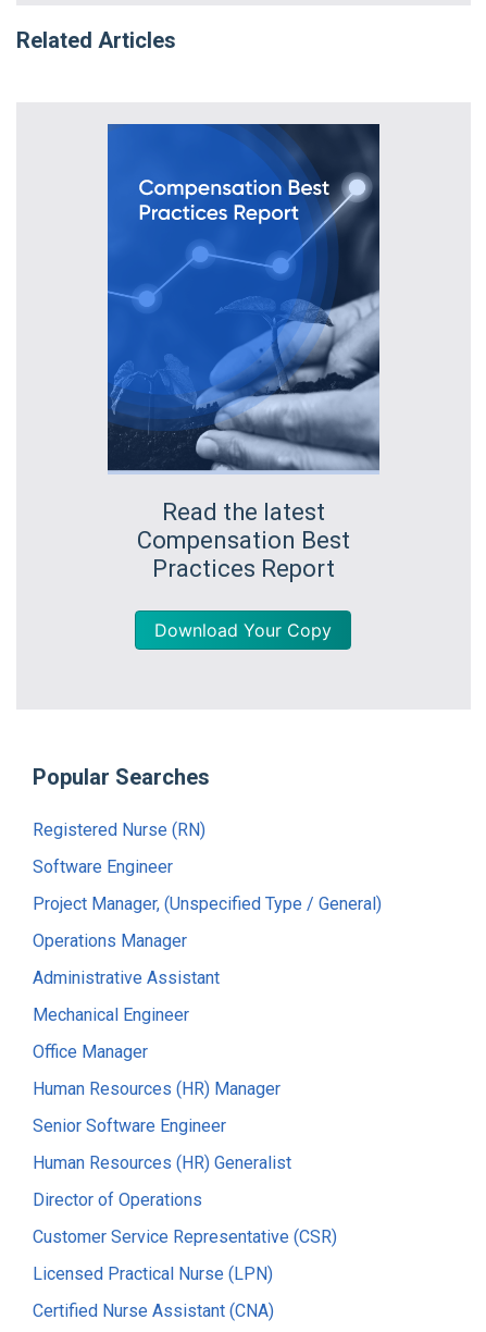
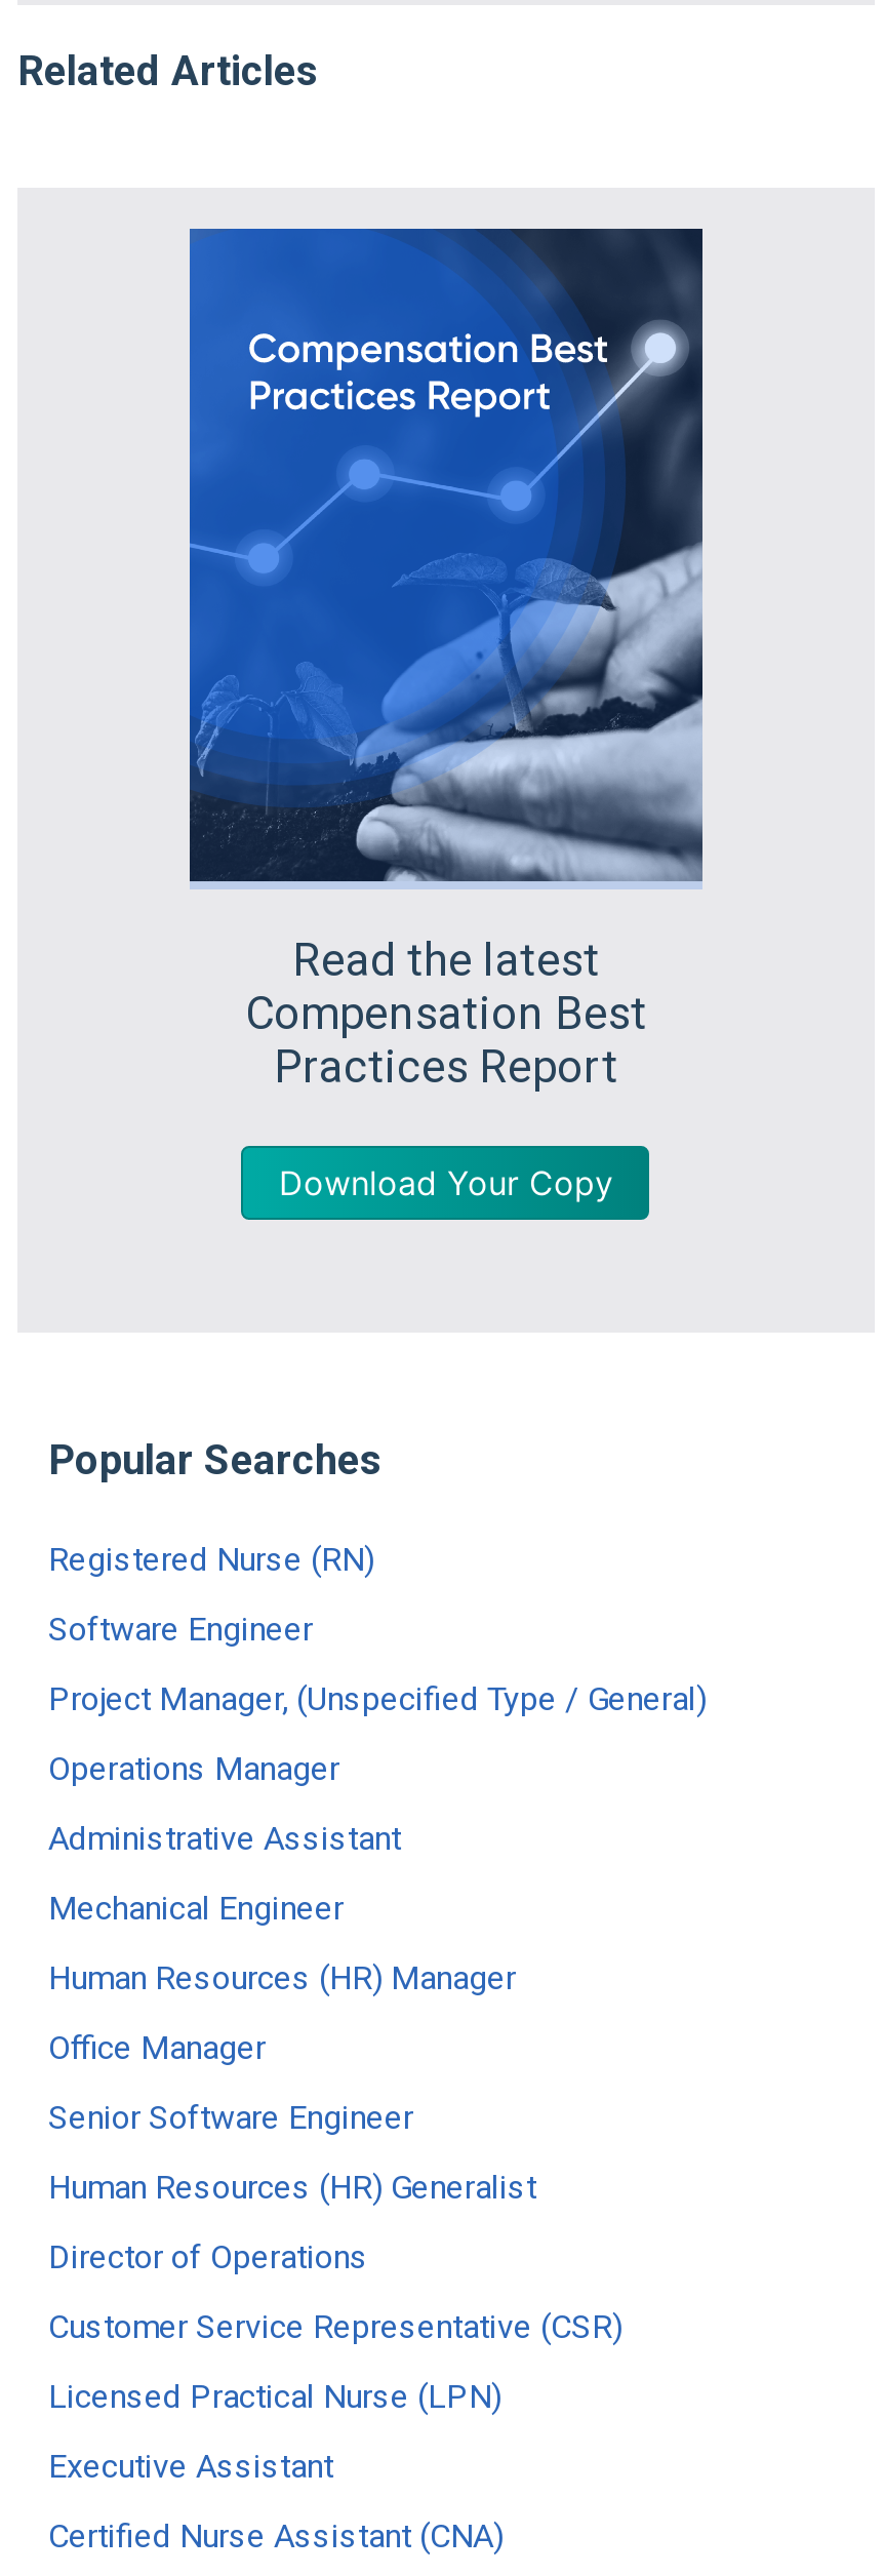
moved up: Human Resources (HR) Manager

+ Executive Assistant
